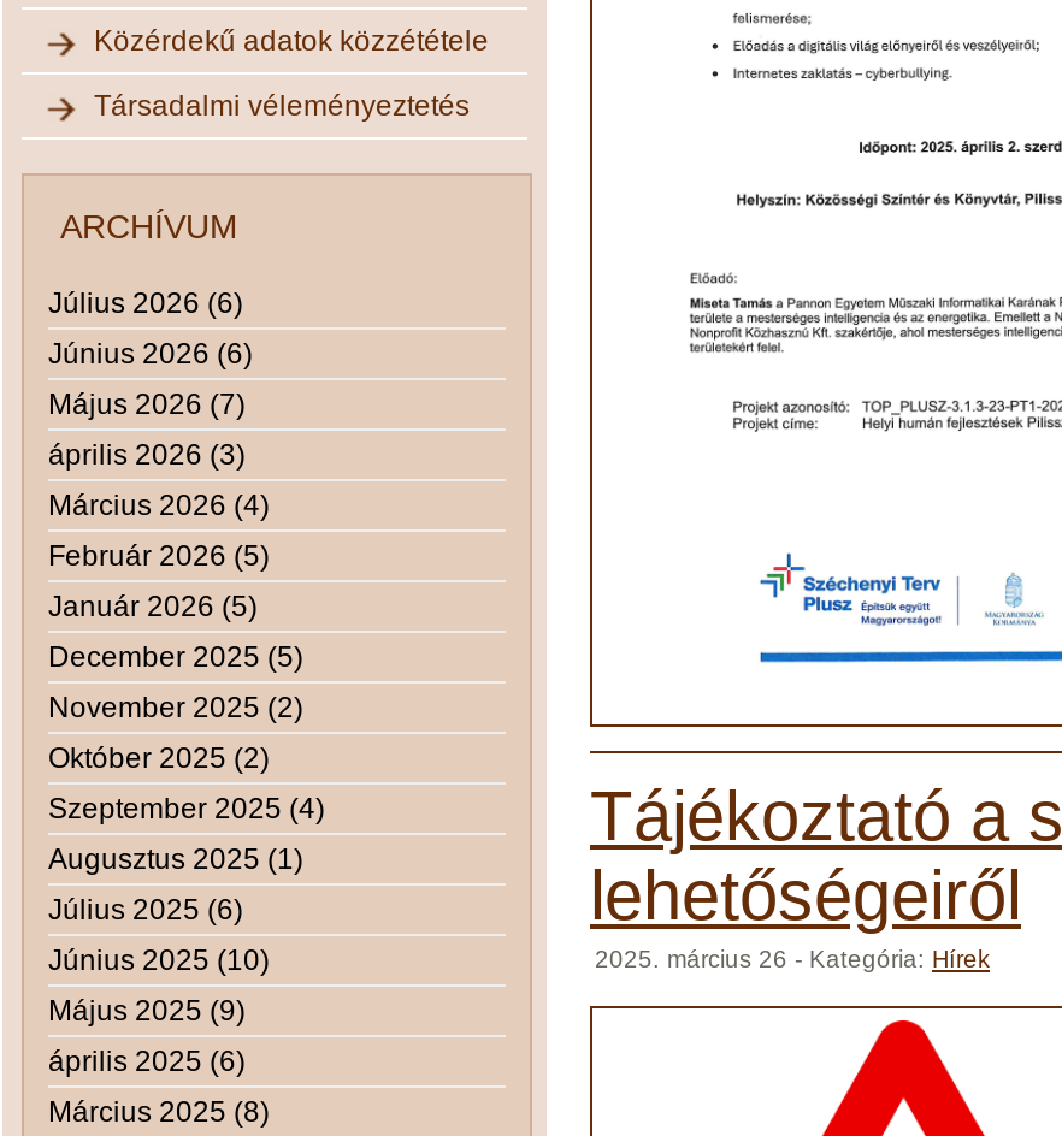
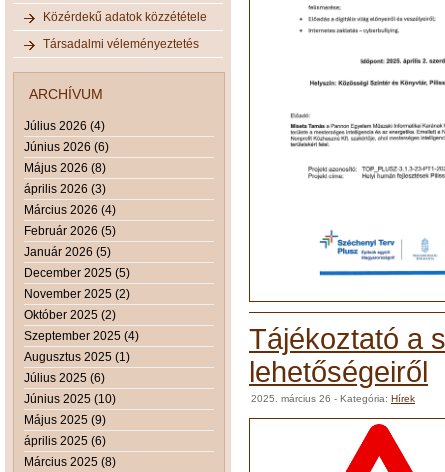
- Július 2026 (6)
+ Július 2026 (4)

- Május 2026 (7)
+ Május 2026 (8)
